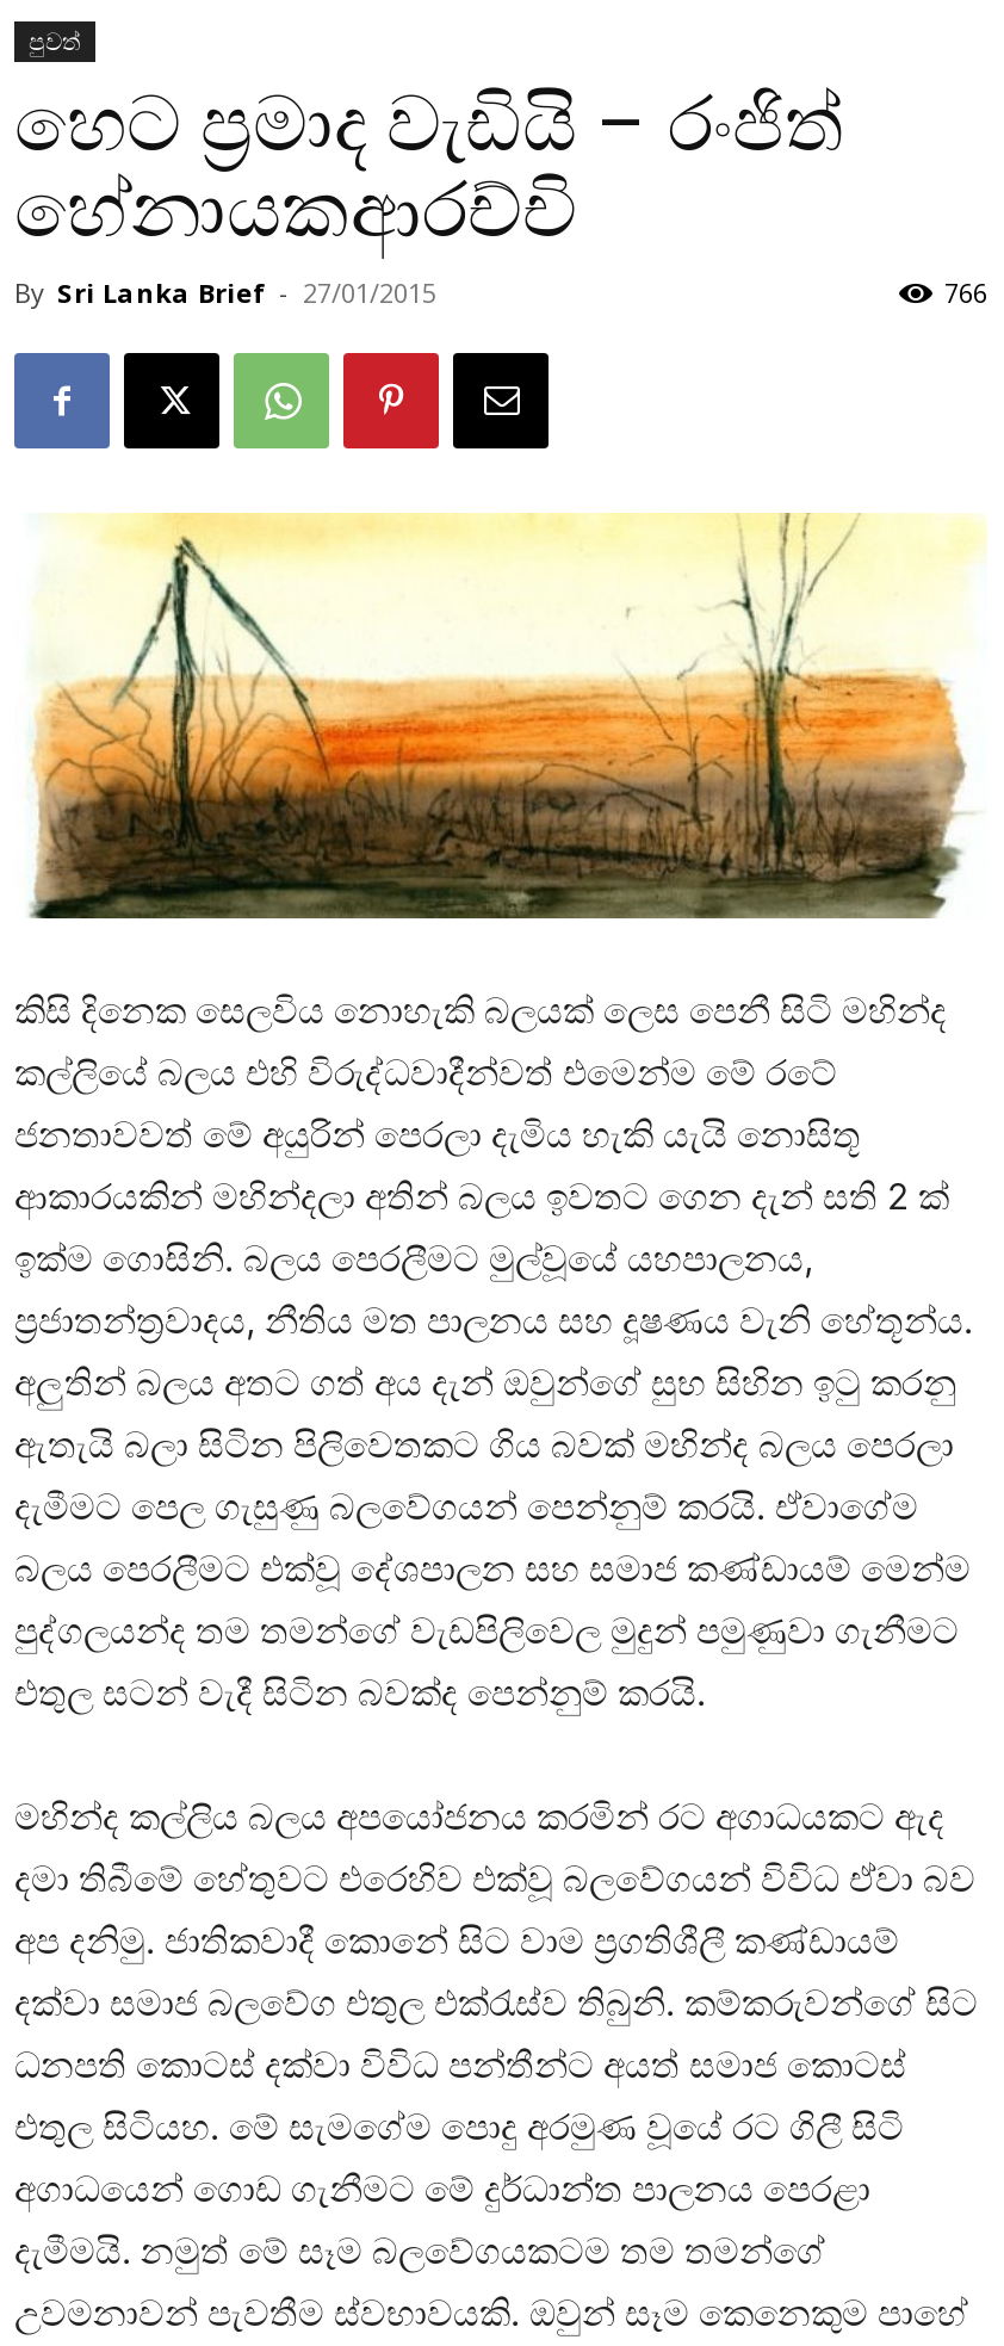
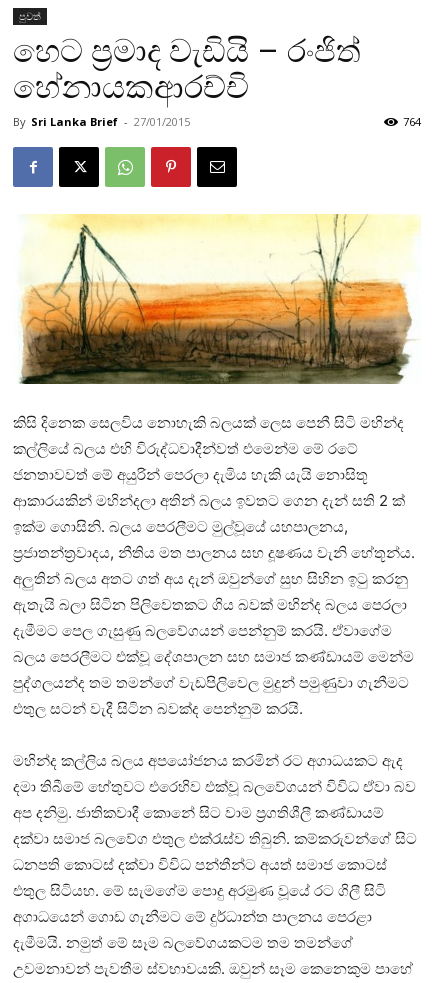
- 766
+ 764
